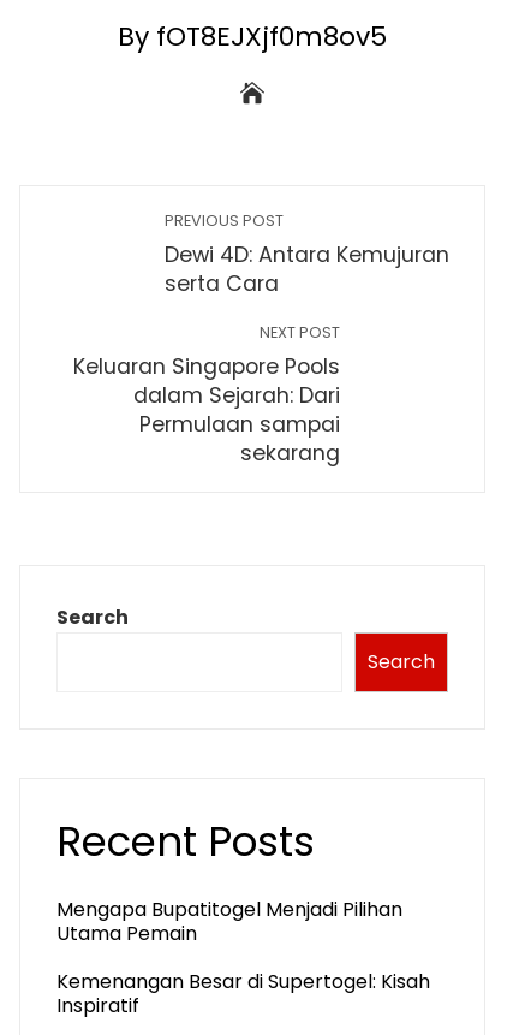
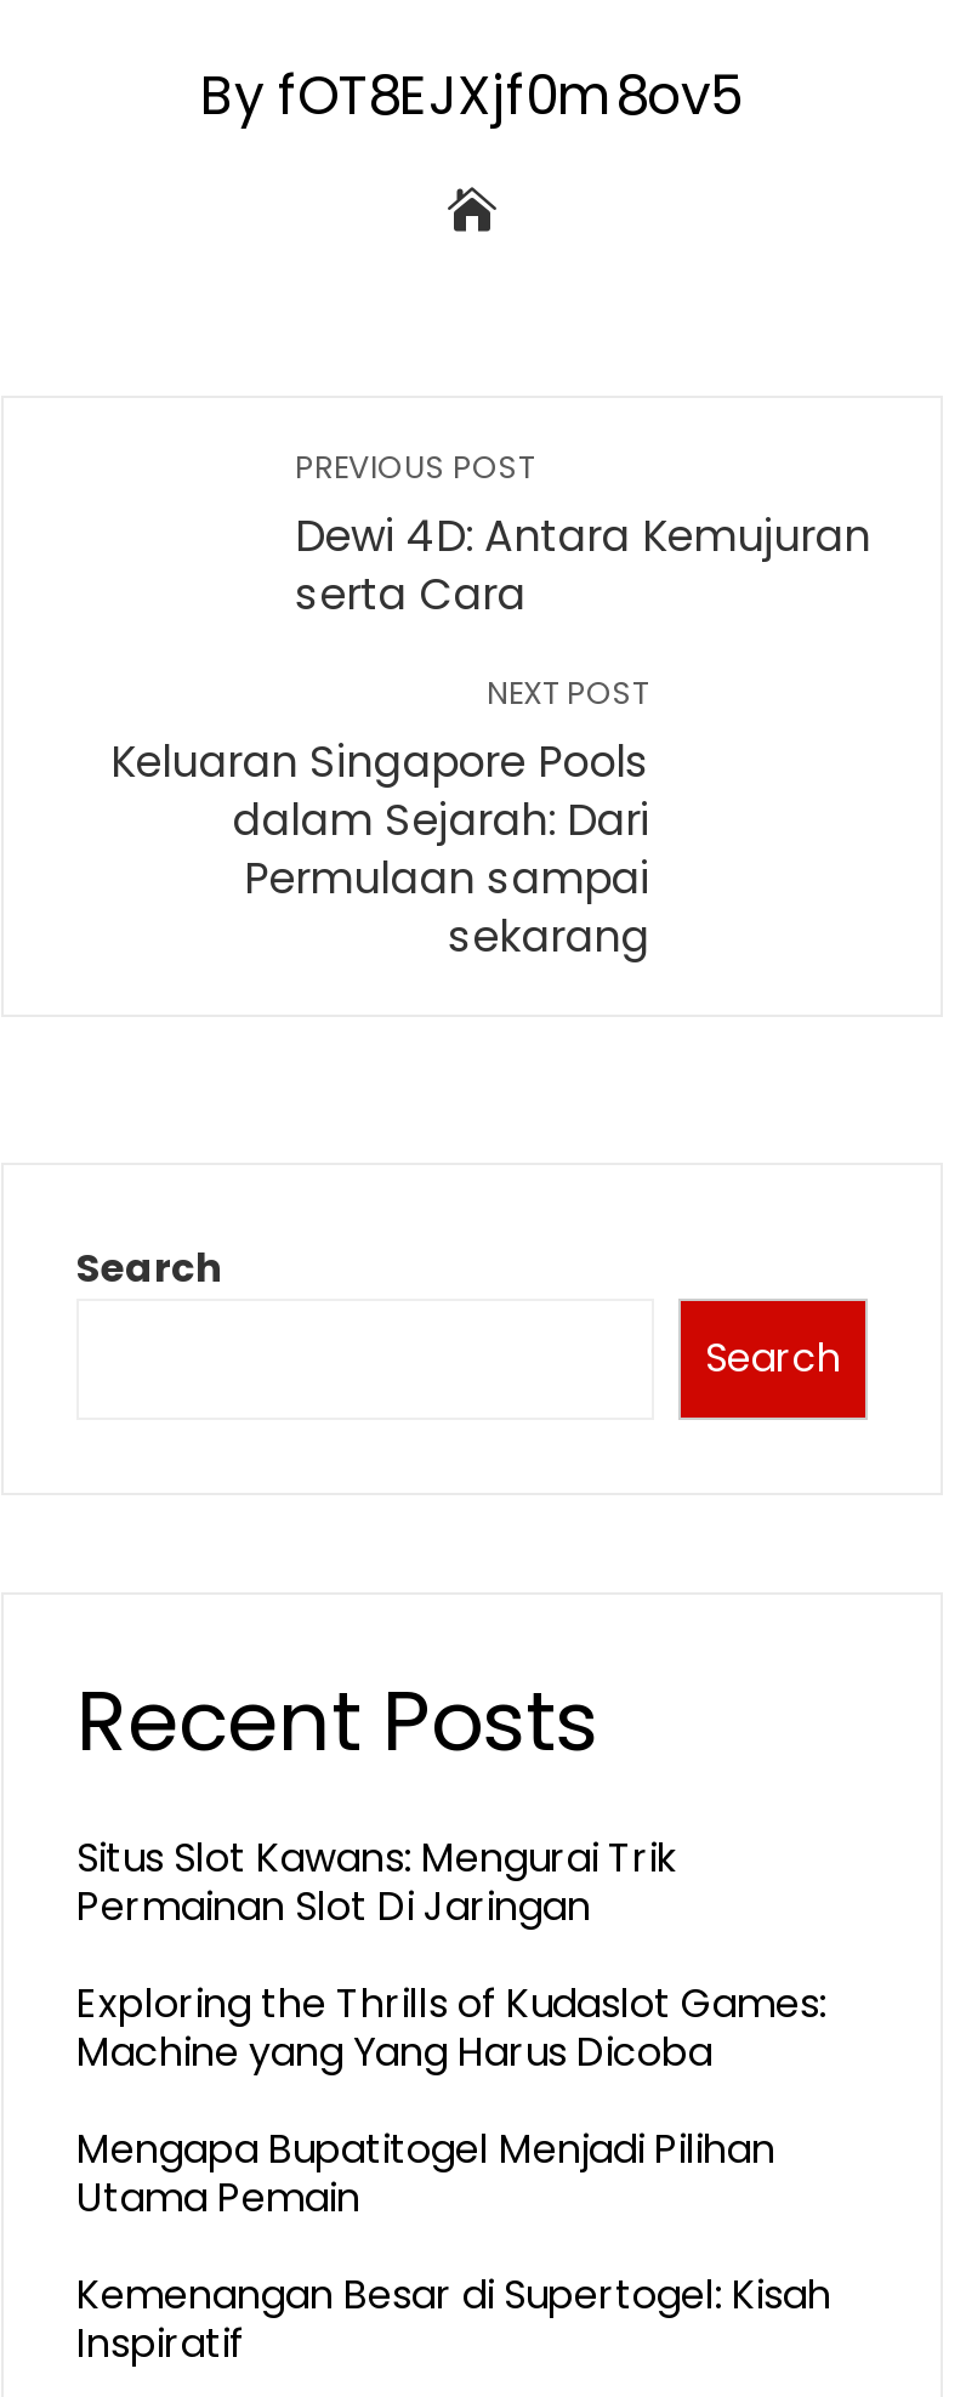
+ Situs Slot Kawans: Mengurai Trik
+ Permainan Slot Di Jaringan
+ Exploring the Thrills of Kudaslot Games:
+ Machine yang Yang Harus Dicoba
